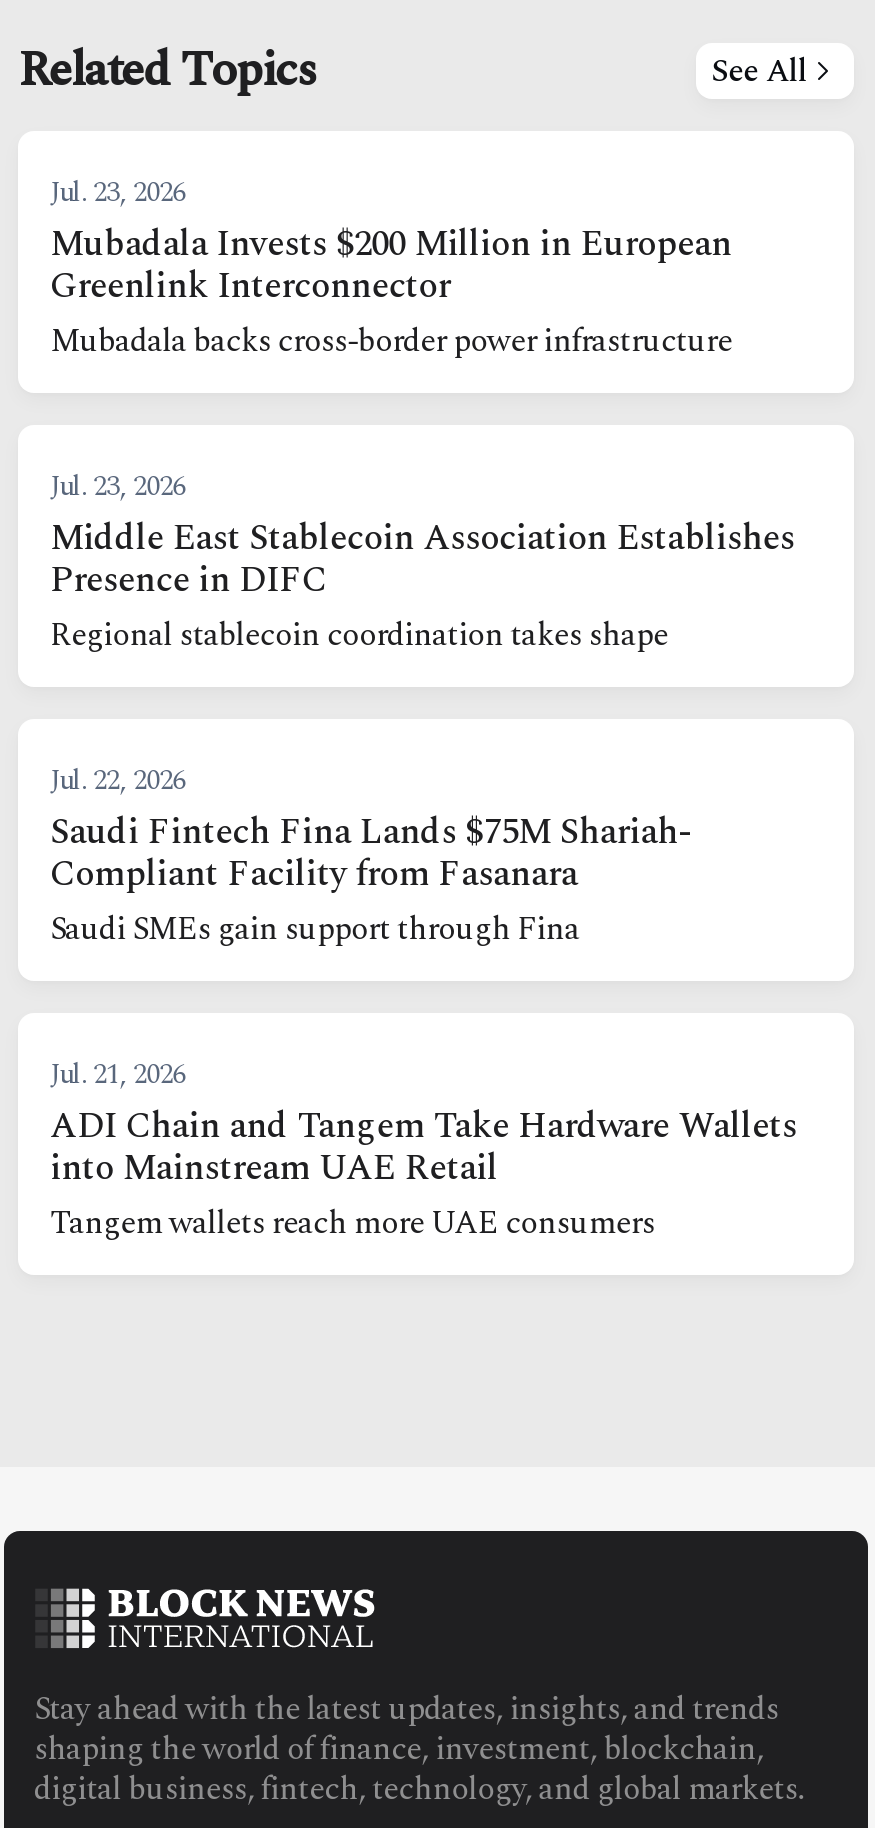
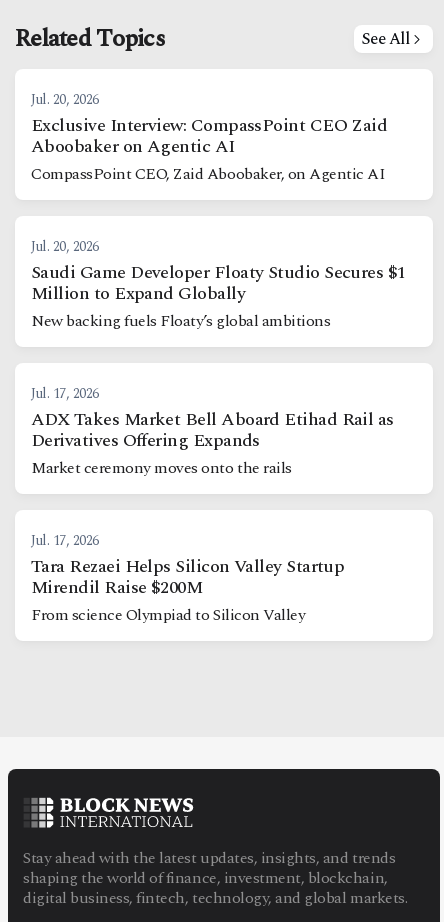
- Jul. 23, 2026
- Mubadala Invests $200 Million in European
- Greenlink Interconnector
- Mubadala backs cross-border power infrastructure
+ Jul. 20, 2026
+ Exclusive Interview: CompassPoint CEO Zaid
+ Aboobaker on Agentic AI
+ CompassPoint CEO, Zaid Aboobaker, on Agentic AI

- Jul. 23, 2026
- Middle East Stablecoin Association Establishes
- Presence in DIFC
- Regional stablecoin coordination takes shape
+ Jul. 20, 2026
+ Saudi Game Developer Floaty Studio Secures $1
+ Million to Expand Globally
+ New backing fuels Floaty’s global ambitions

- Jul. 22, 2026
- Saudi Fintech Fina Lands $75M Shariah-
- Compliant Facility from Fasanara
- Saudi SMEs gain support through Fina
+ Jul. 17, 2026
+ ADX Takes Market Bell Aboard Etihad Rail as
+ Derivatives Offering Expands
+ Market ceremony moves onto the rails

- Jul. 21, 2026
- ADI Chain and Tangem Take Hardware Wallets
- into Mainstream UAE Retail
- Tangem wallets reach more UAE consumers
+ Jul. 17, 2026
+ Tara Rezaei Helps Silicon Valley Startup
+ Mirendil Raise $200M
+ From science Olympiad to Silicon Valley
